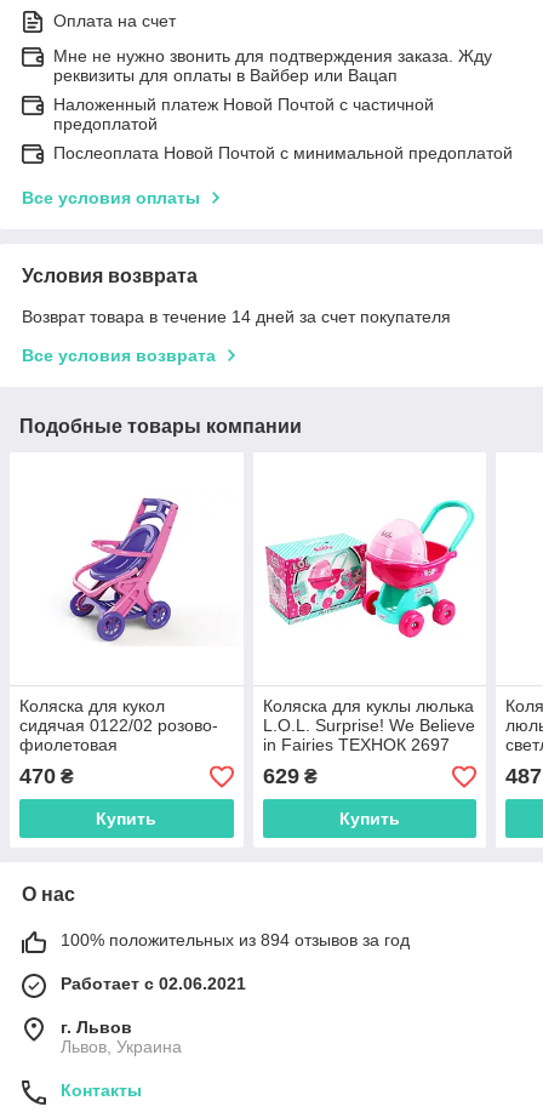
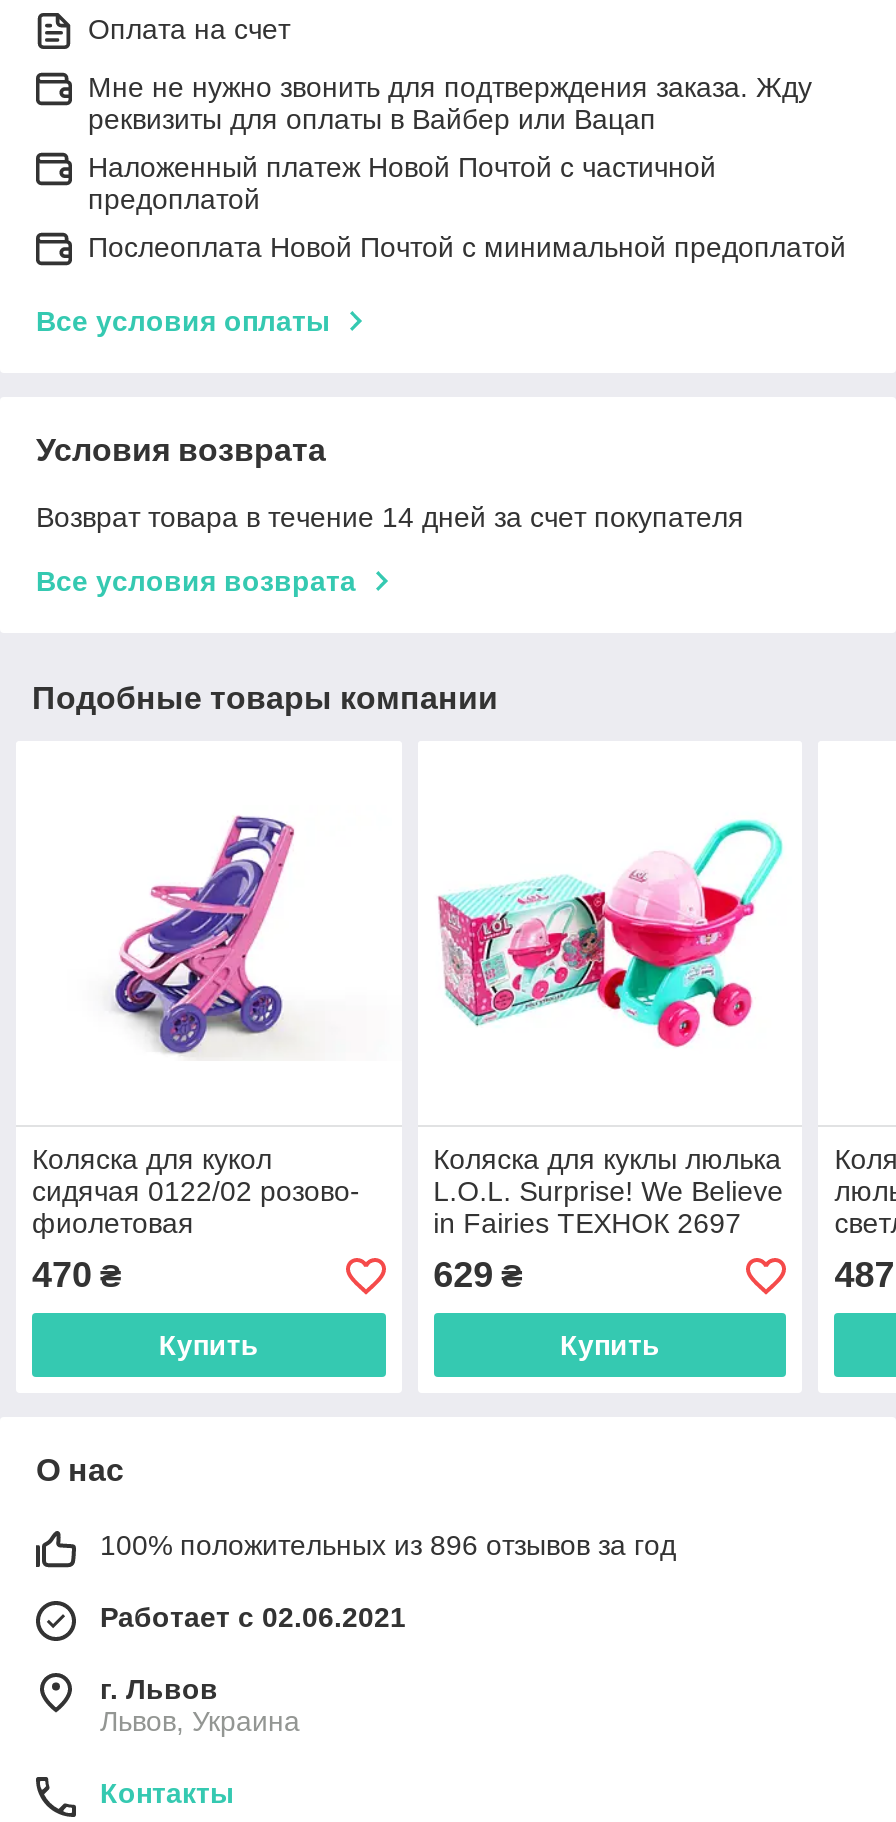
- 100% положительных из 894 отзывов за год
+ 100% положительных из 896 отзывов за год
